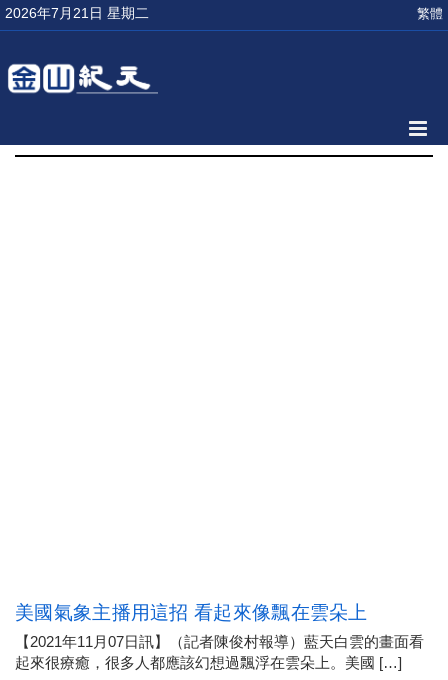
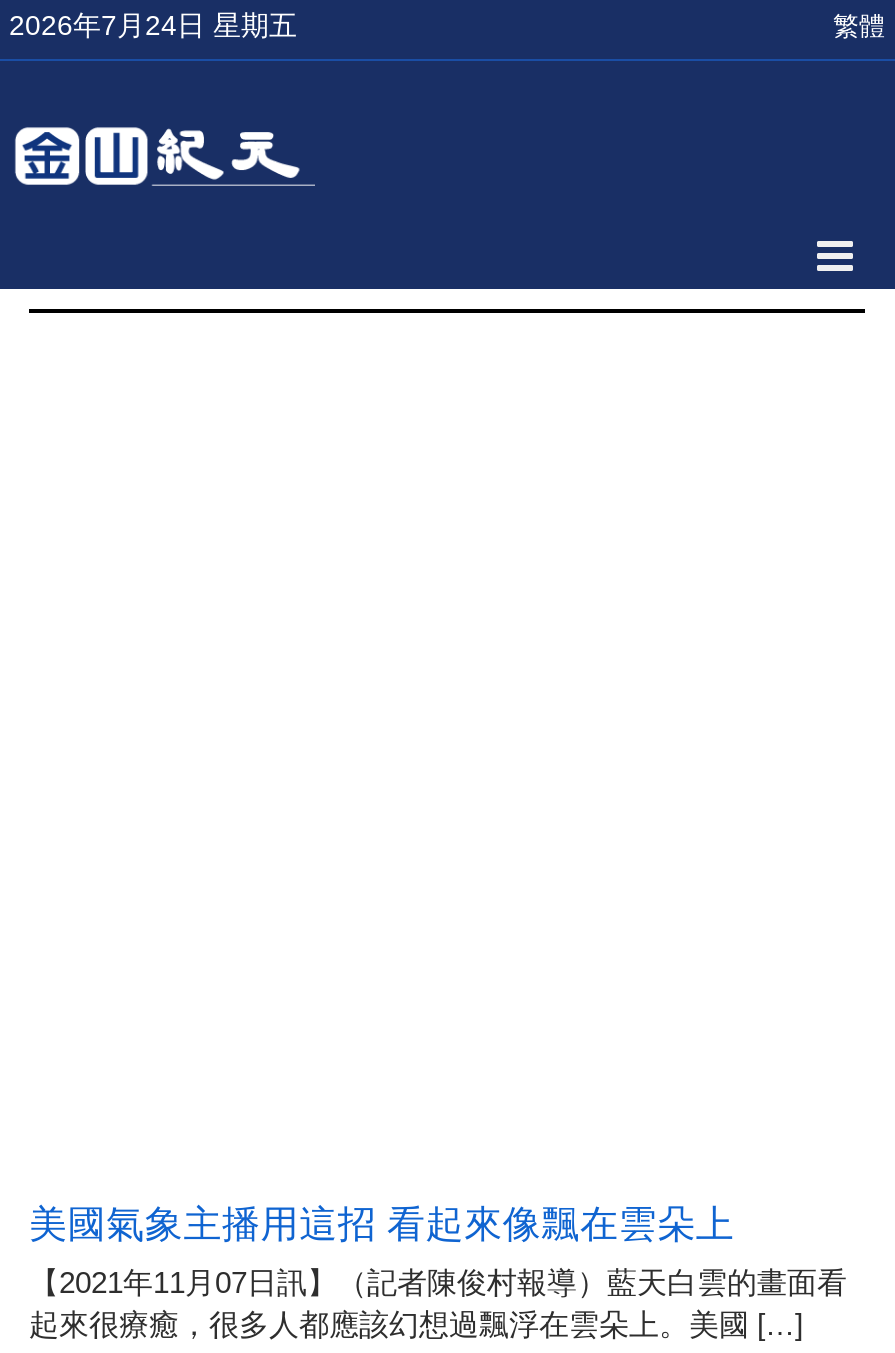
- 2026年7月21日 星期二
+ 2026年7月24日 星期五
